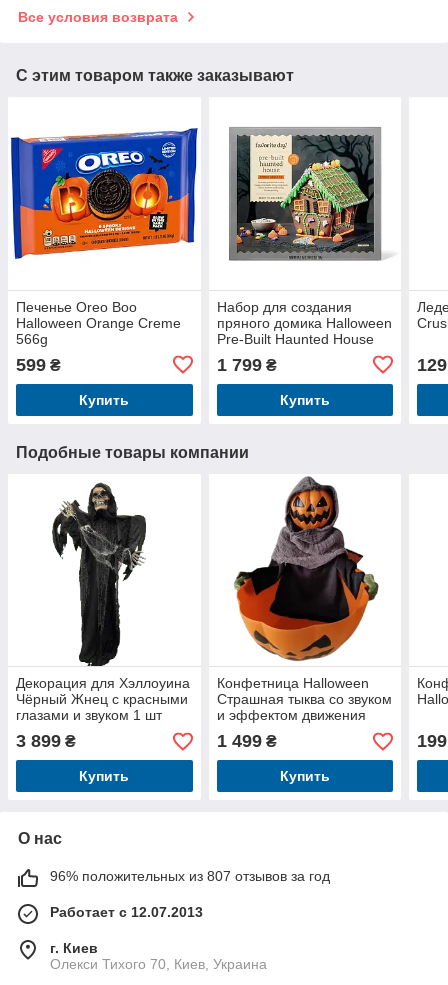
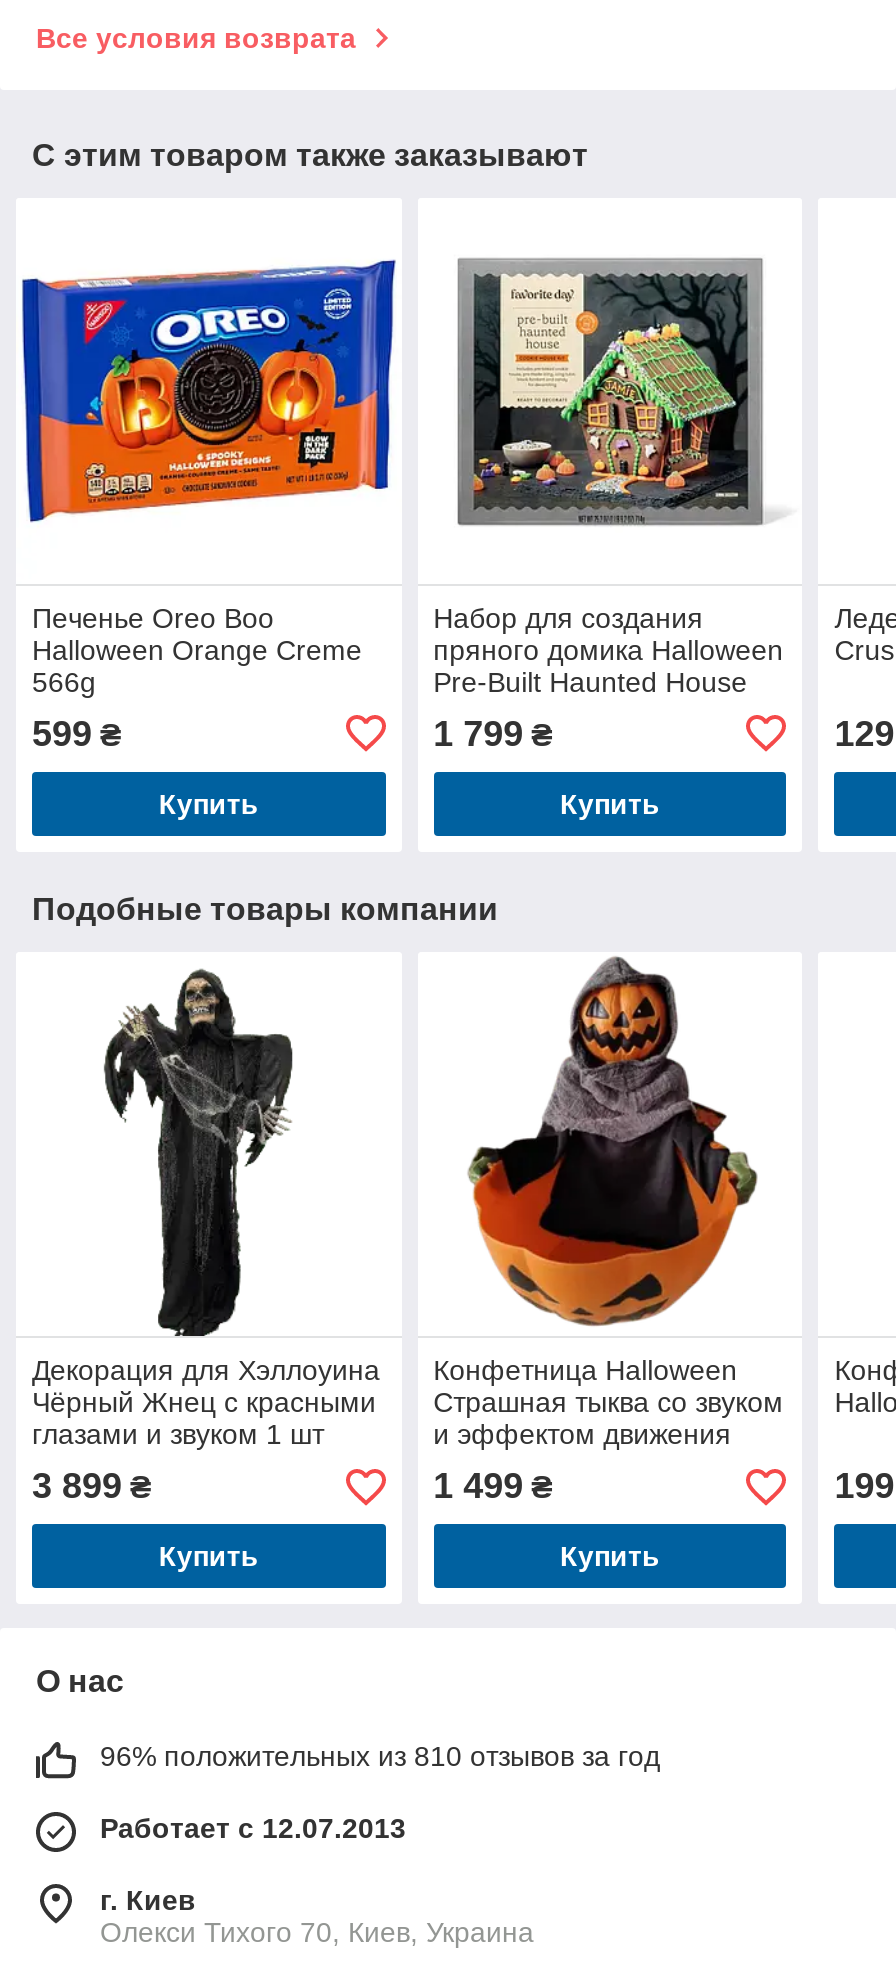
- 96% положительных из 807 отзывов за год
+ 96% положительных из 810 отзывов за год
